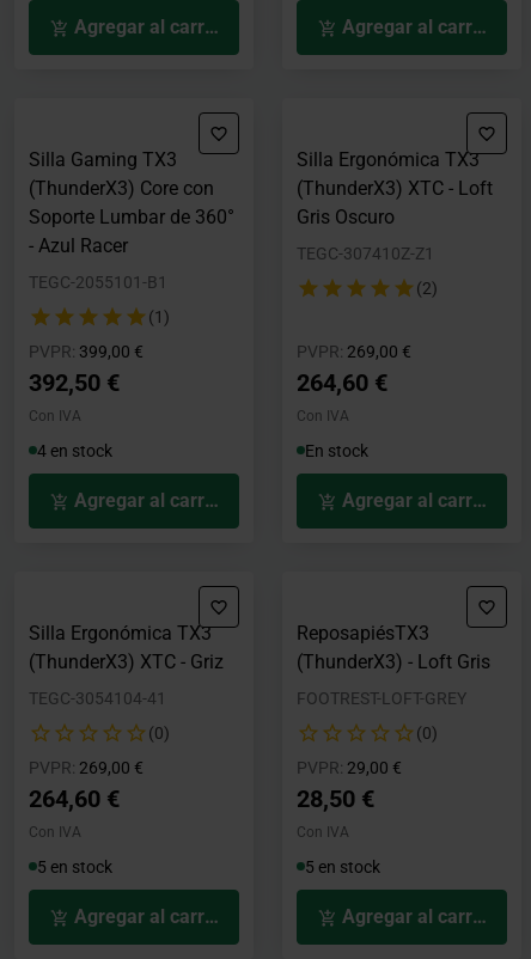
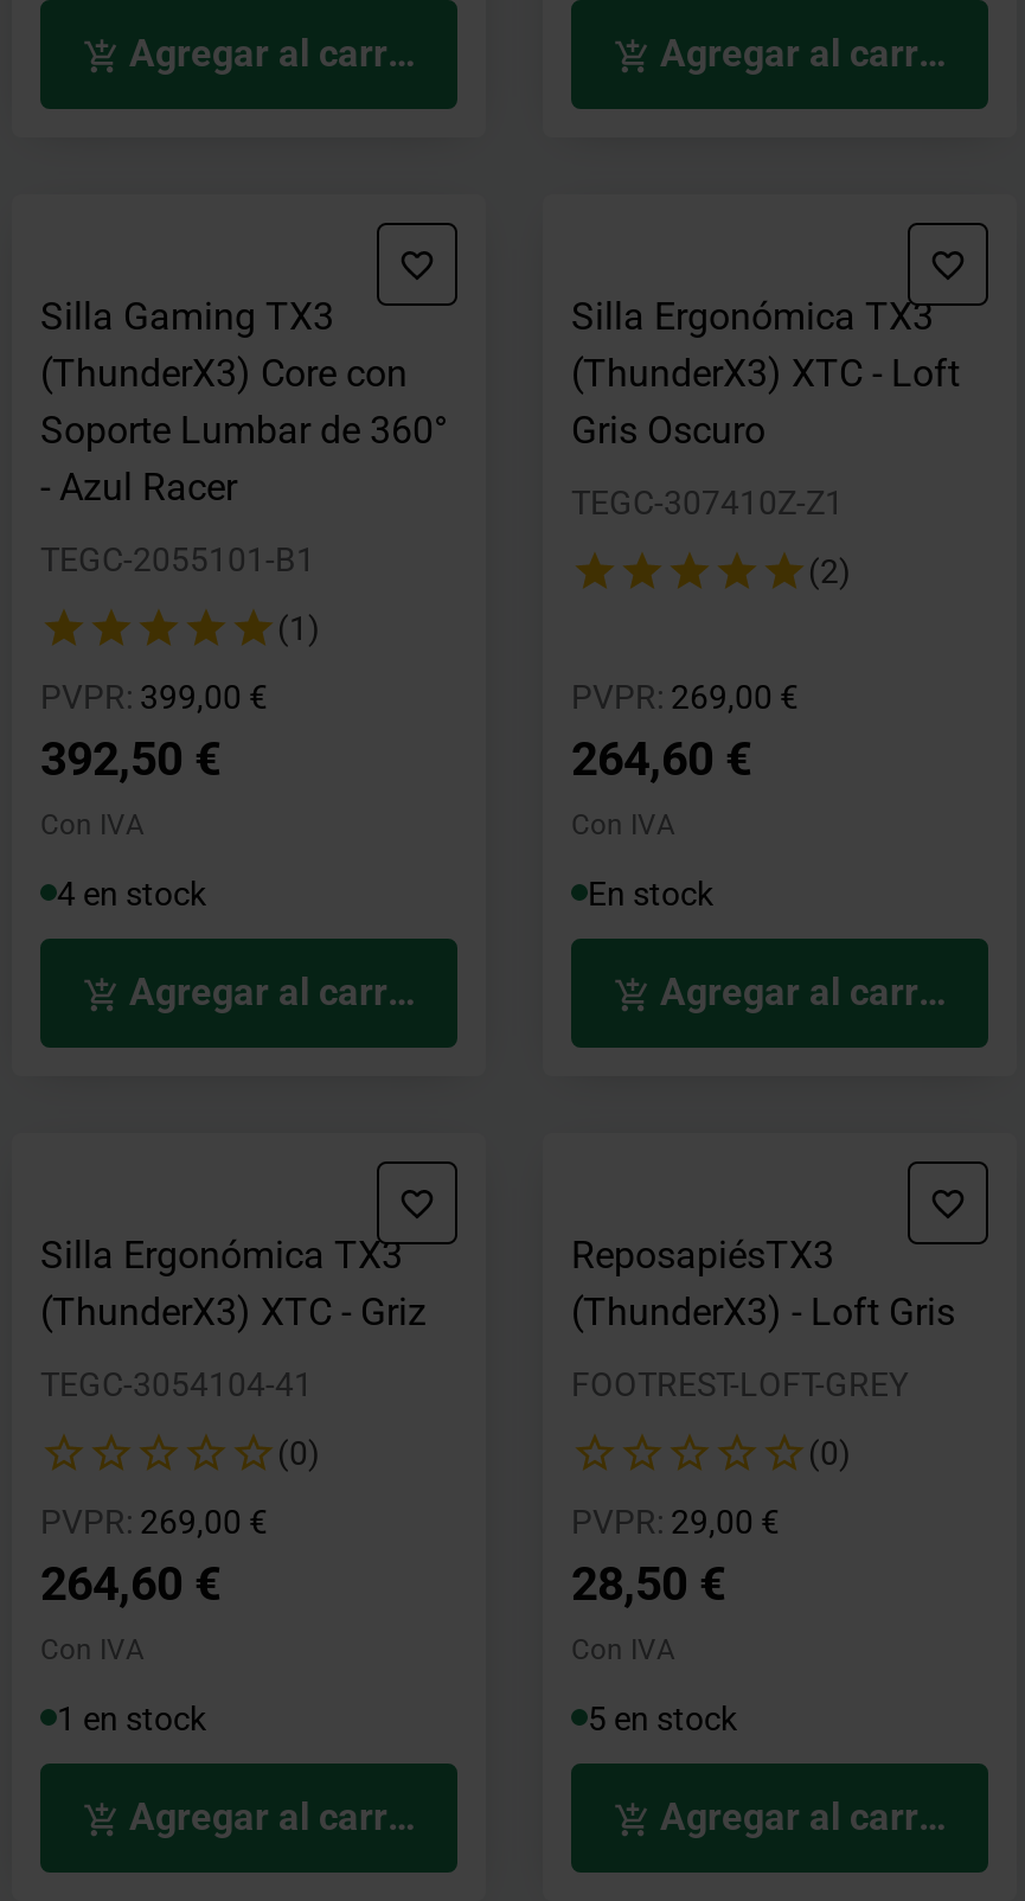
- 5 en stock
+ 1 en stock
